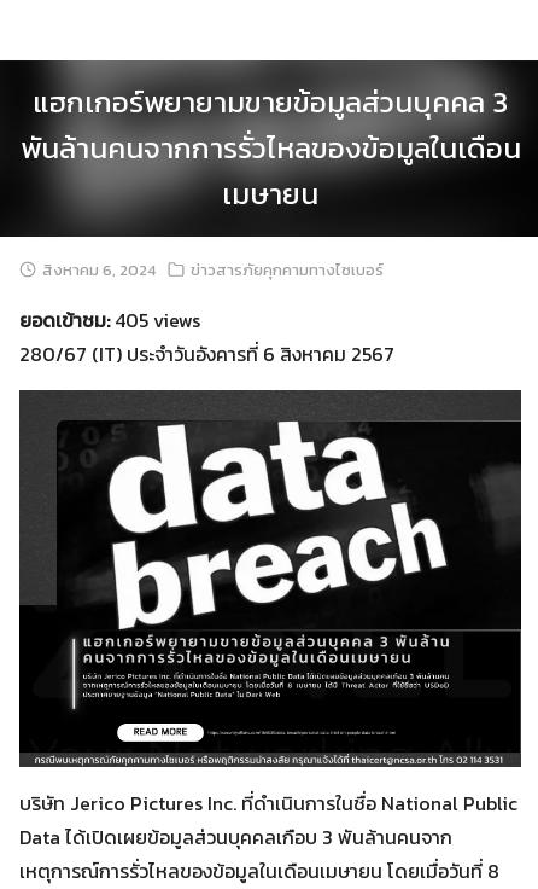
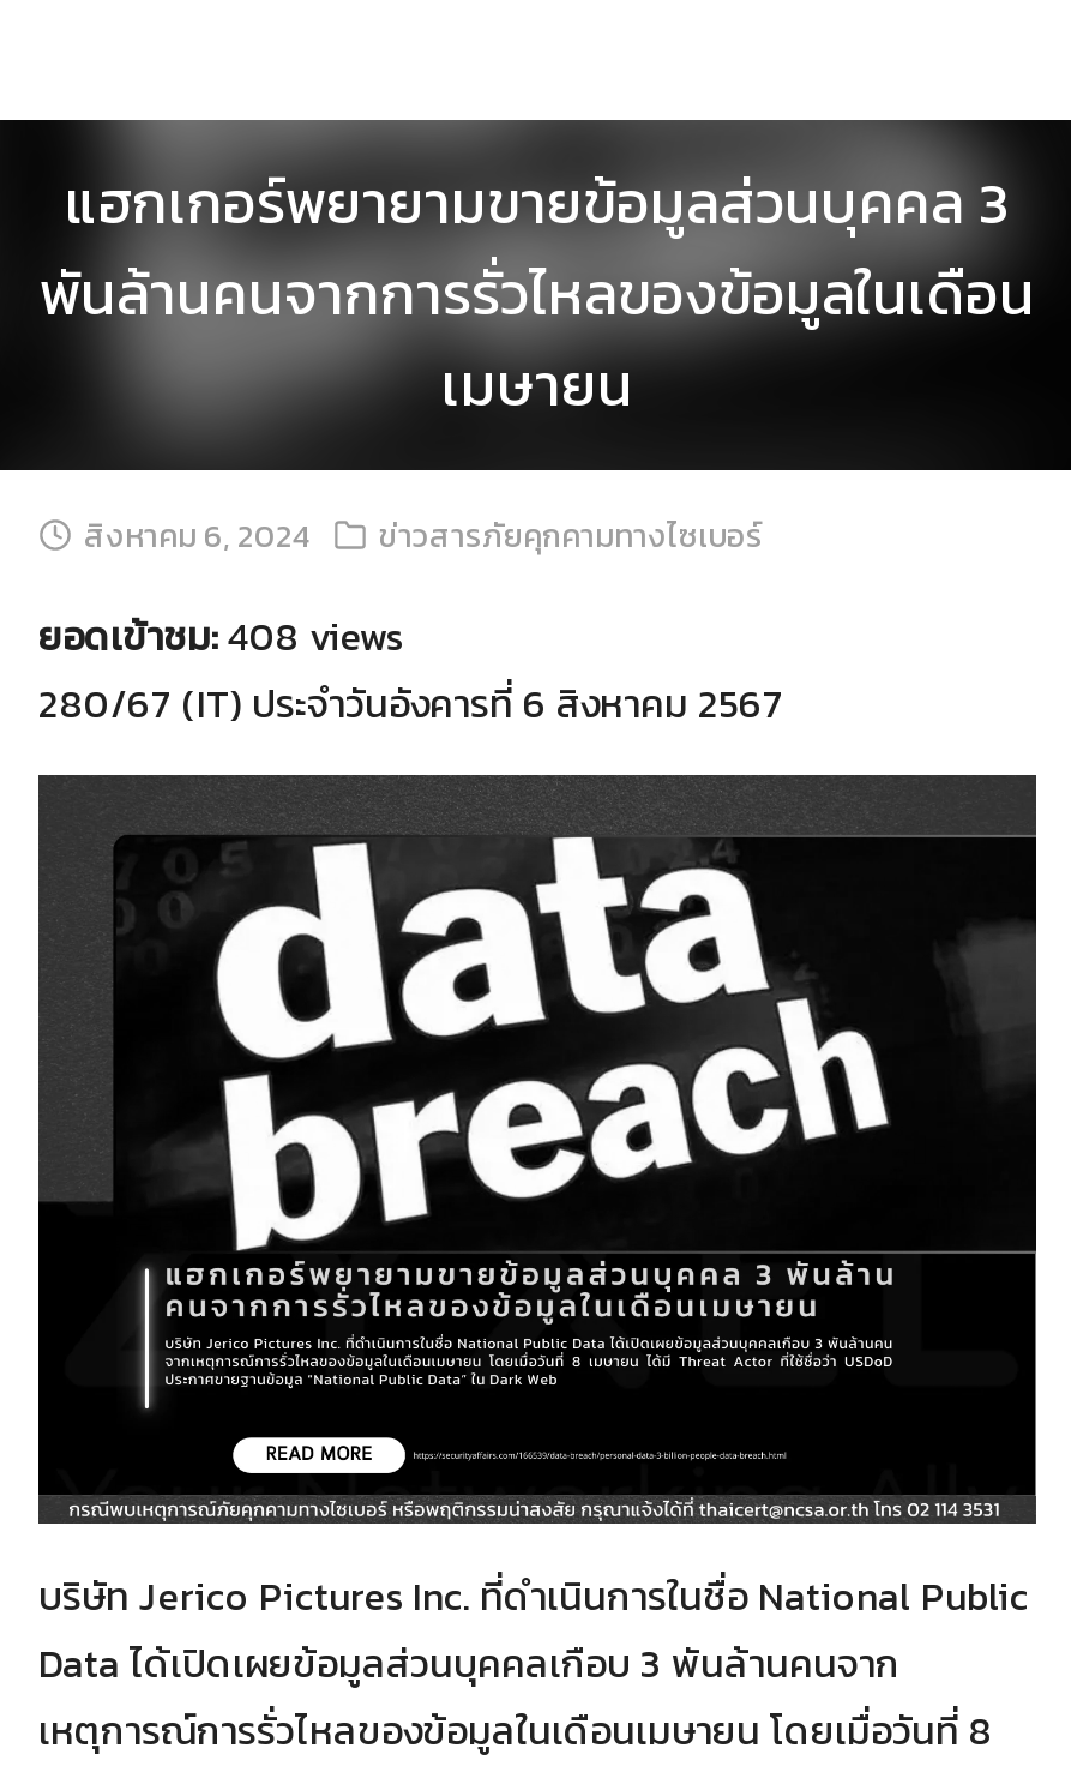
- ยอดเข้าชม:405 views
+ ยอดเข้าชม:408 views
